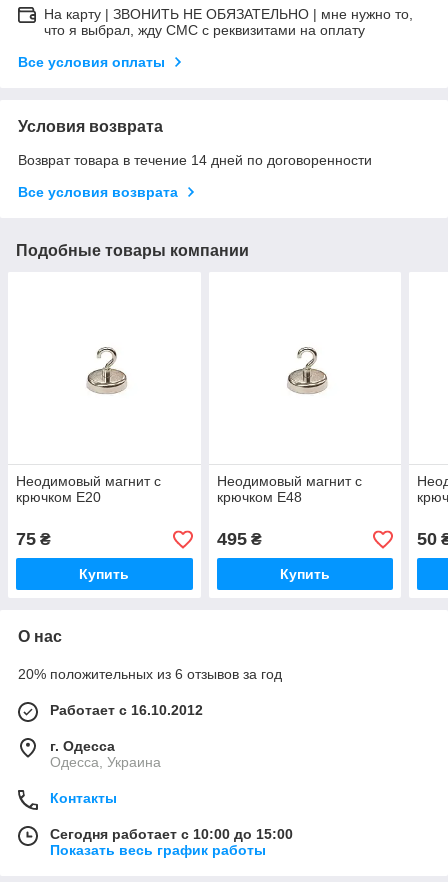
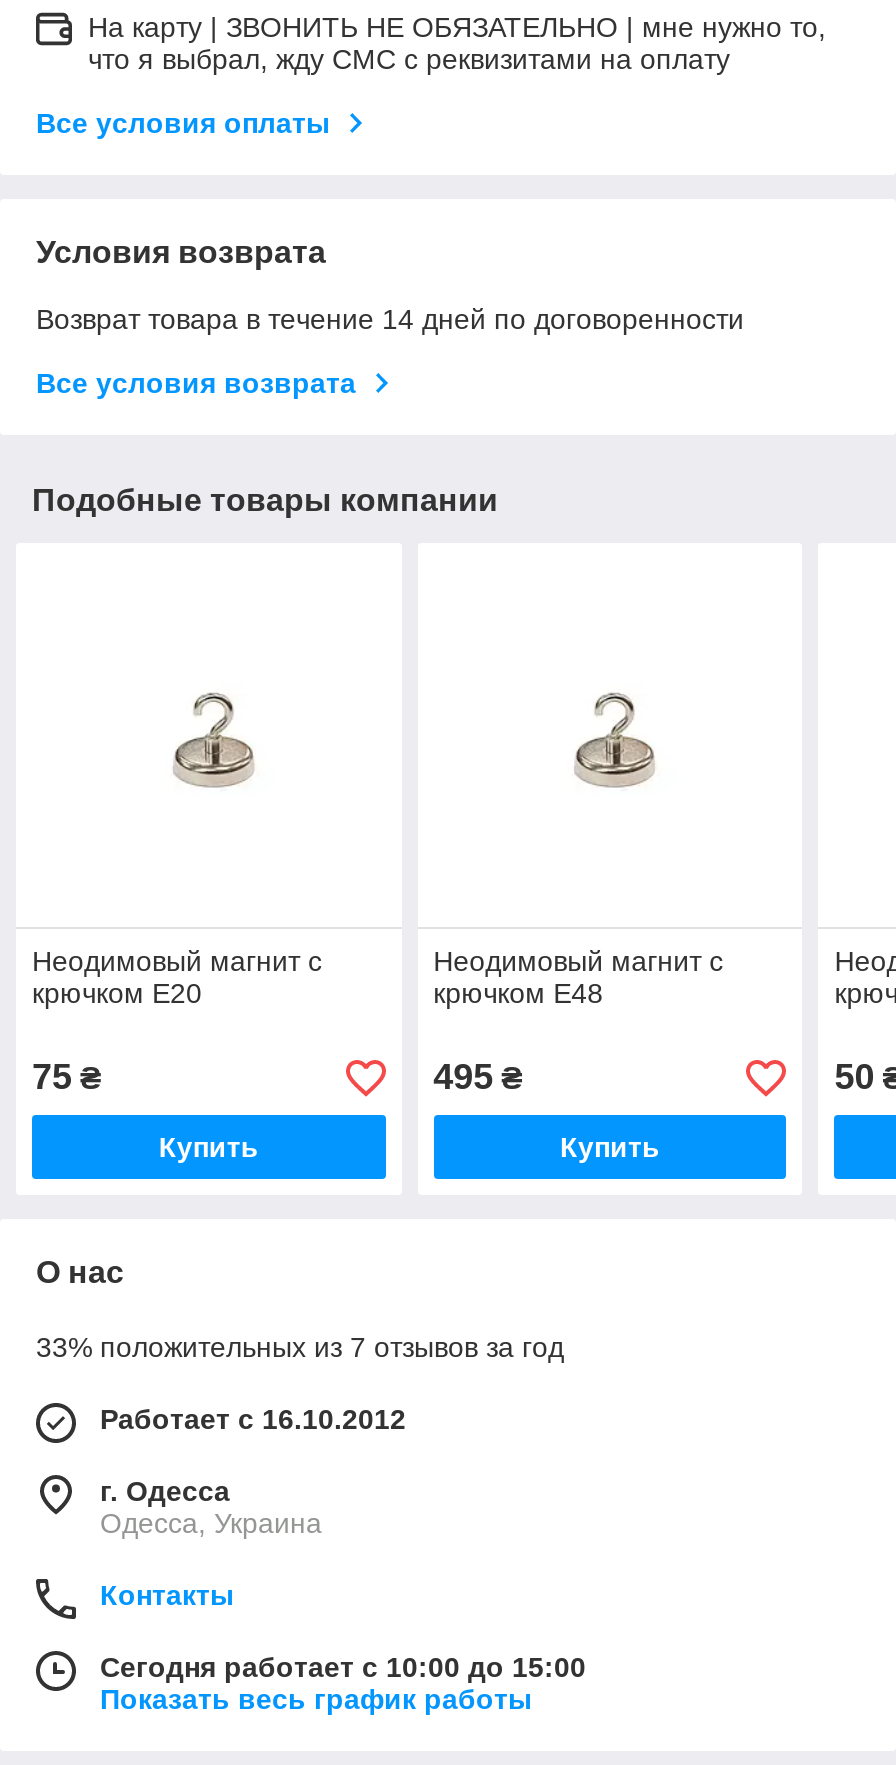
- 20% положительных из 6 отзывов за год
+ 33% положительных из 7 отзывов за год
